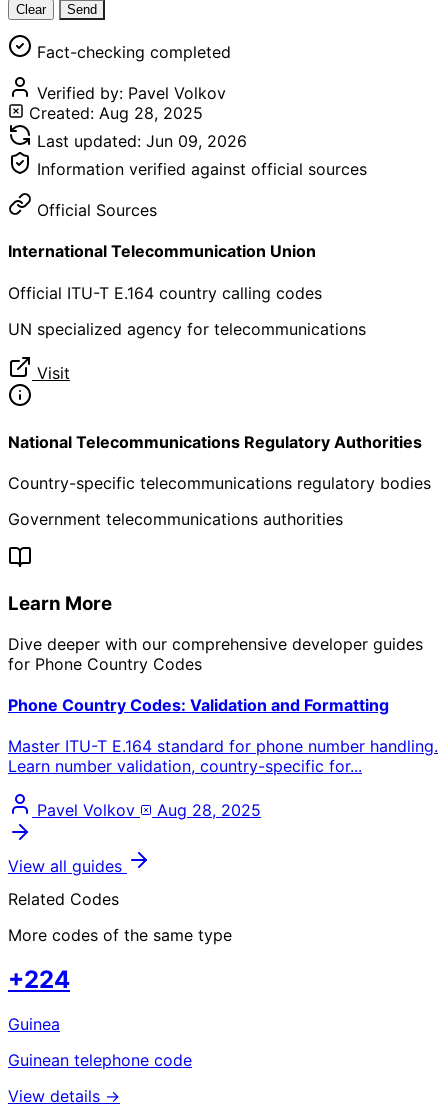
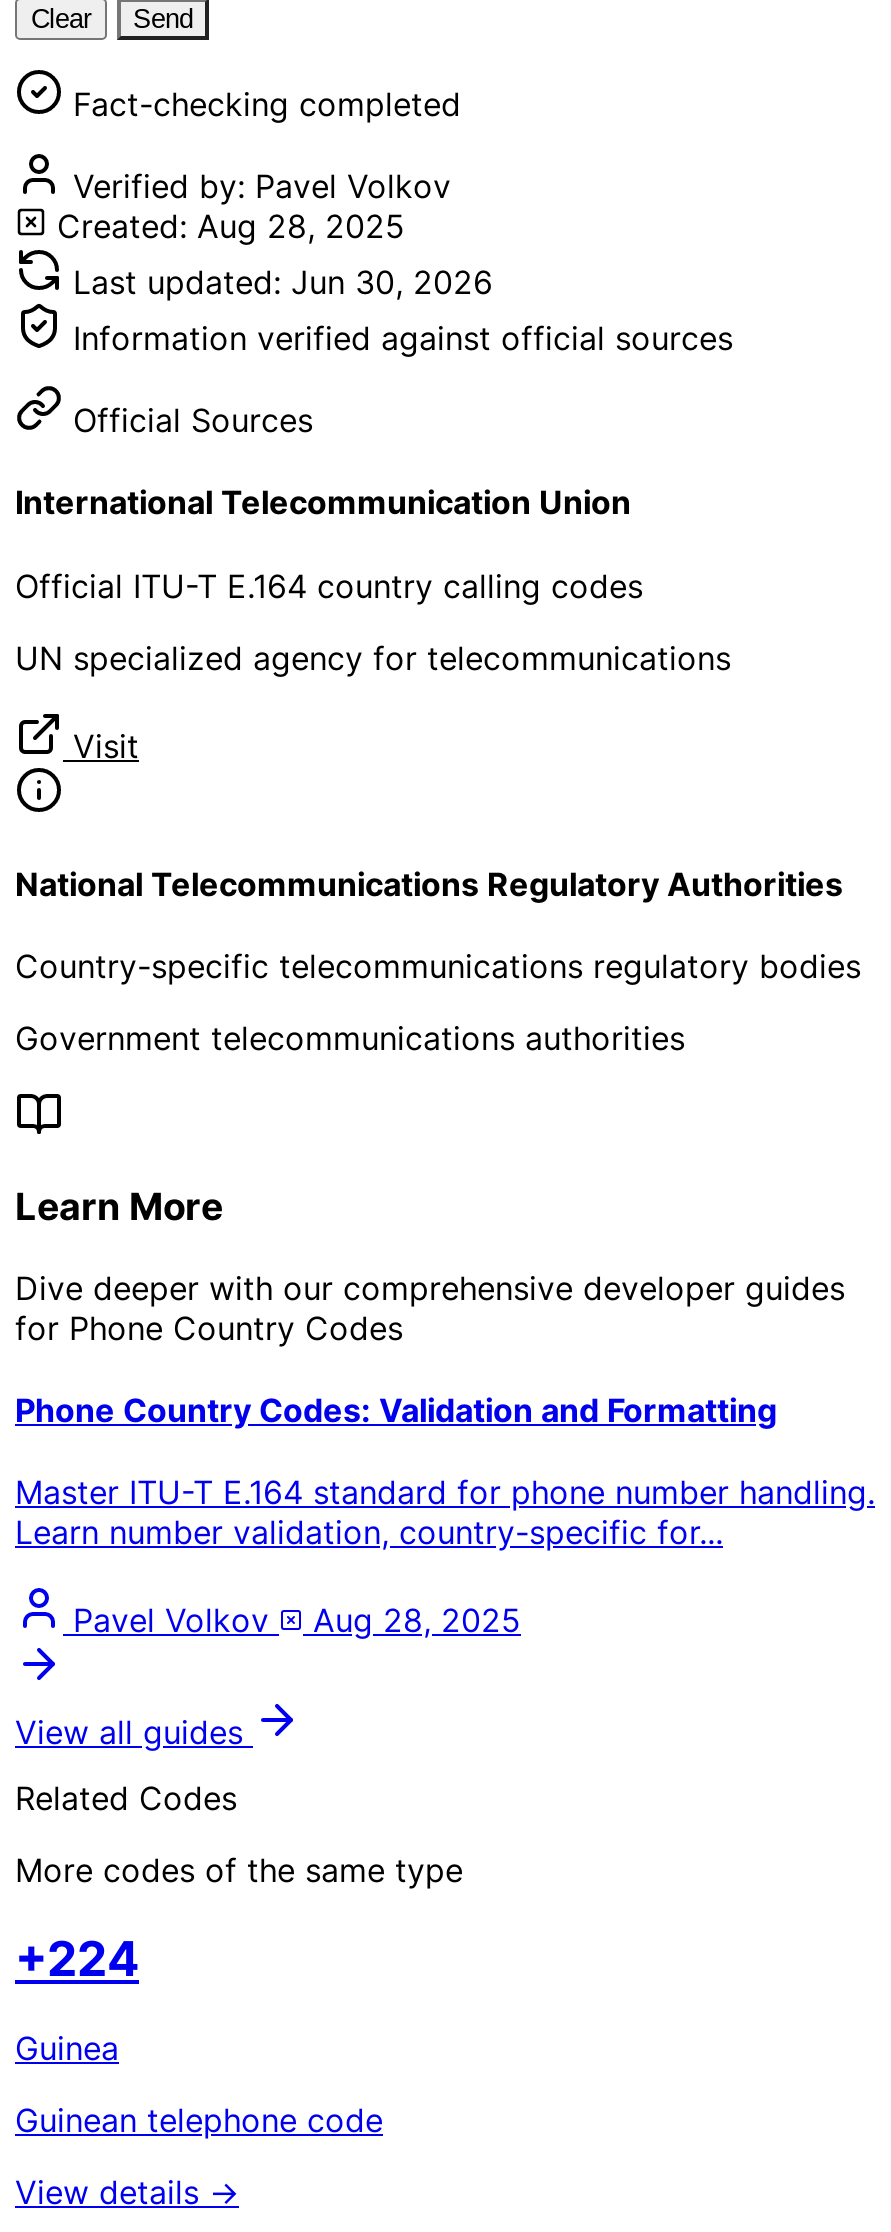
- Last updated: Jun 09, 2026
+ Last updated: Jun 30, 2026
